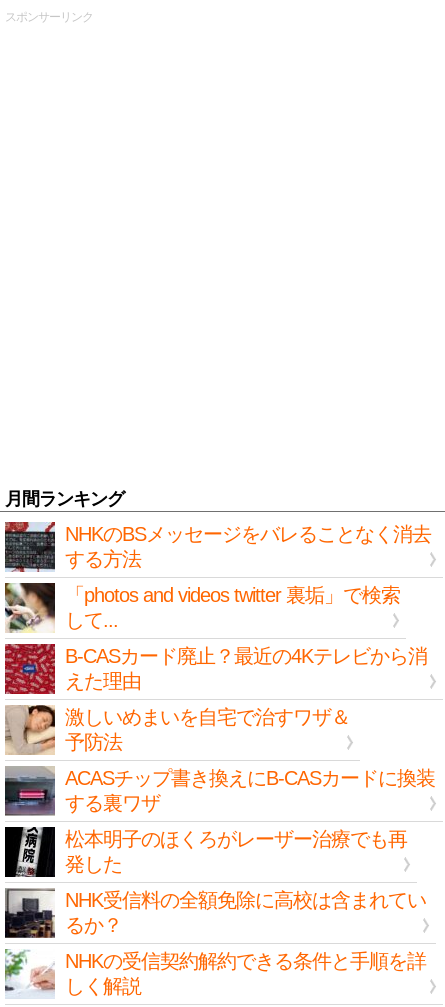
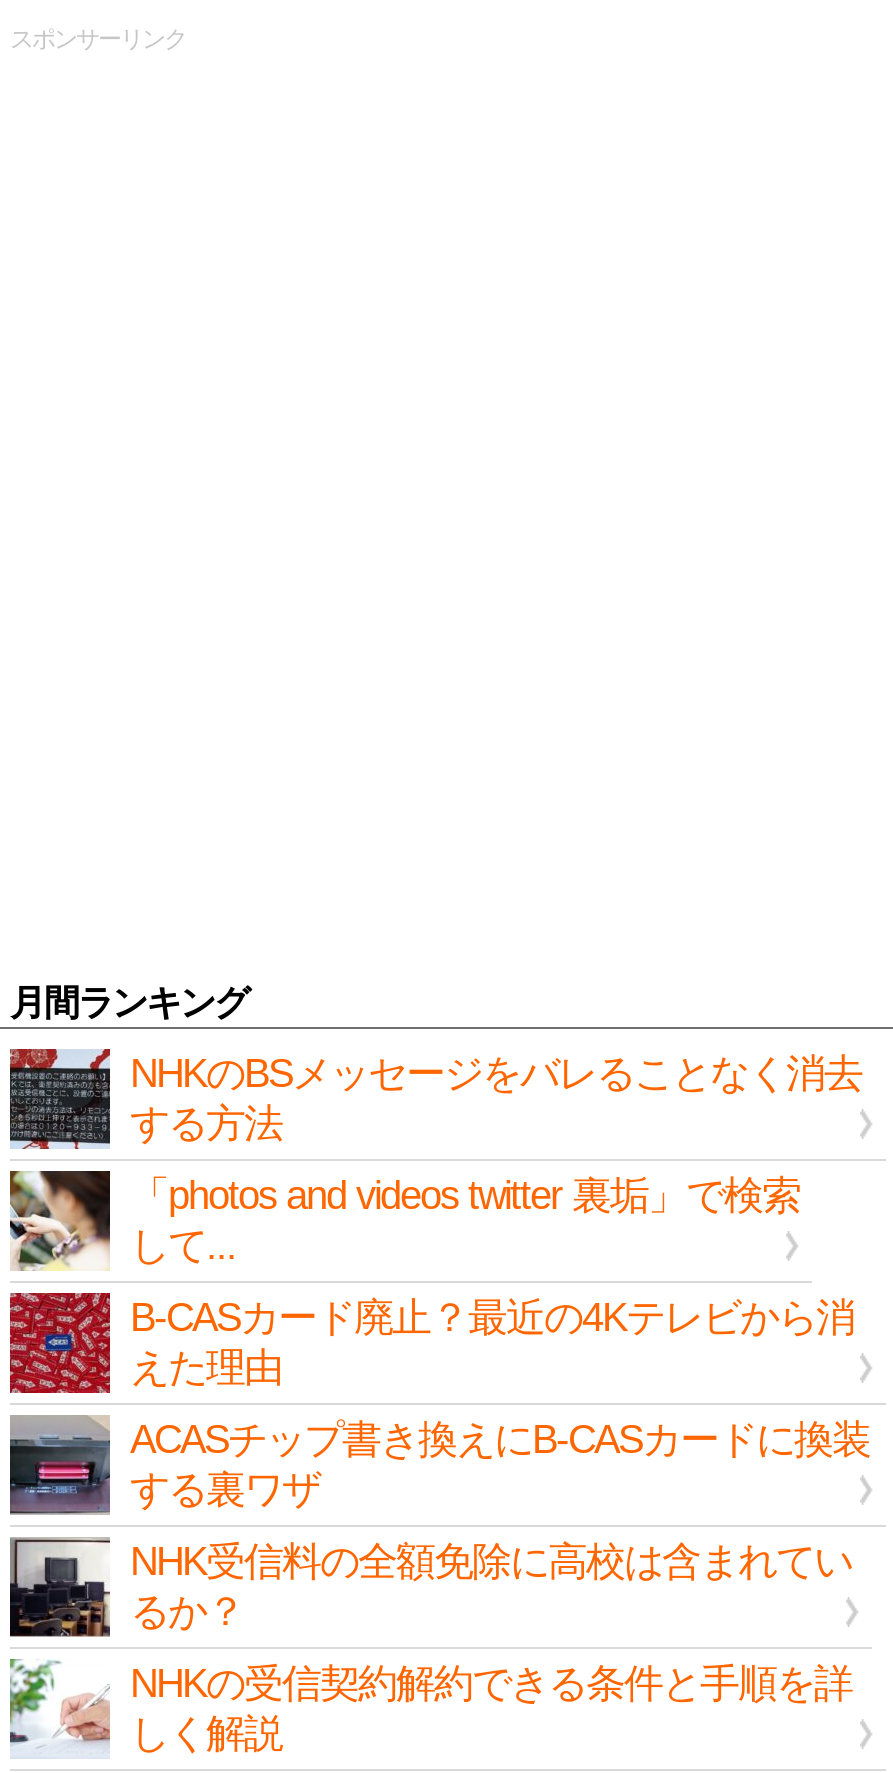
- [image]
- 激しいめまいを自宅で治すワザ＆
- 予防法

- [image]
- 松本明子のほくろがレーザー治療でも再
- 発した
